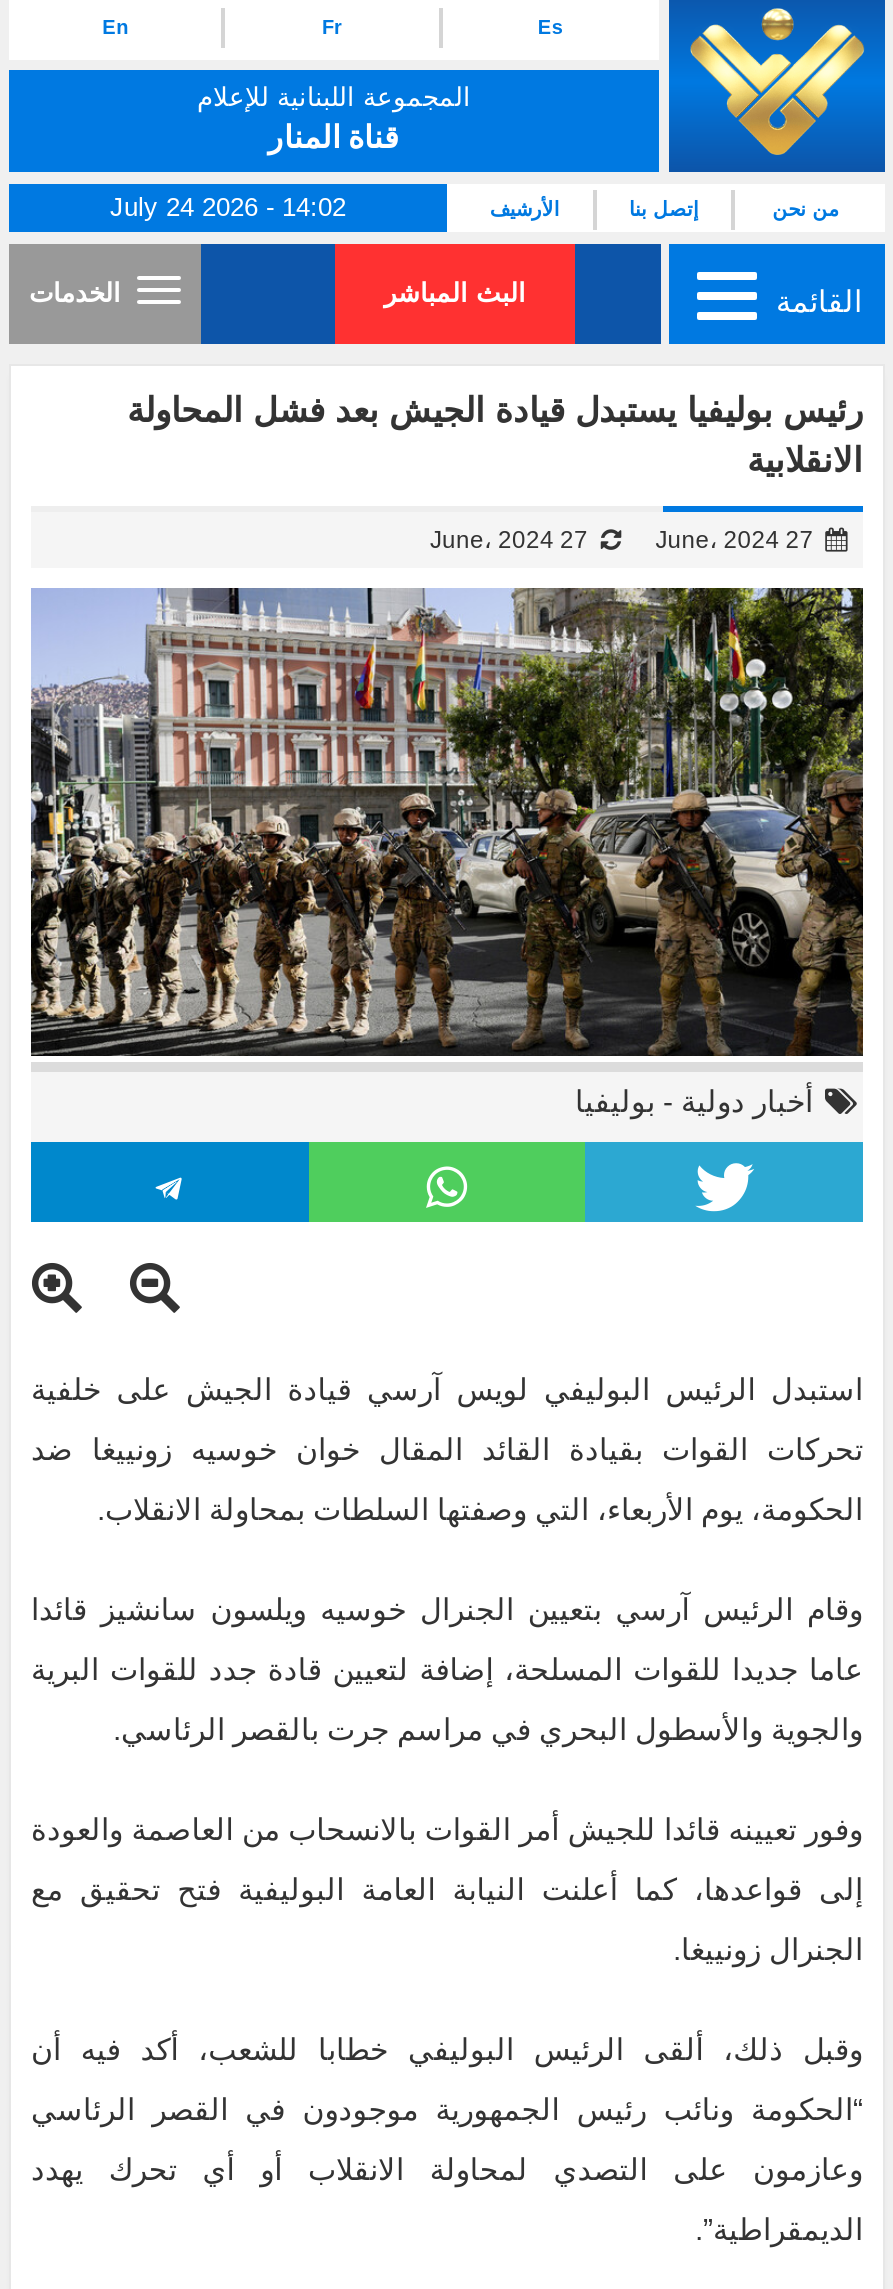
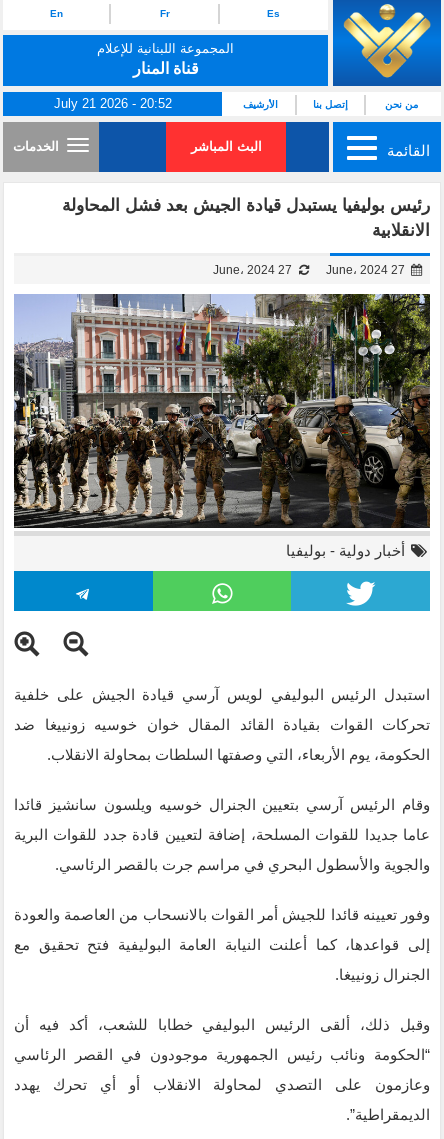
- July 24 2026 - 14:02
+ July 21 2026 - 20:52
